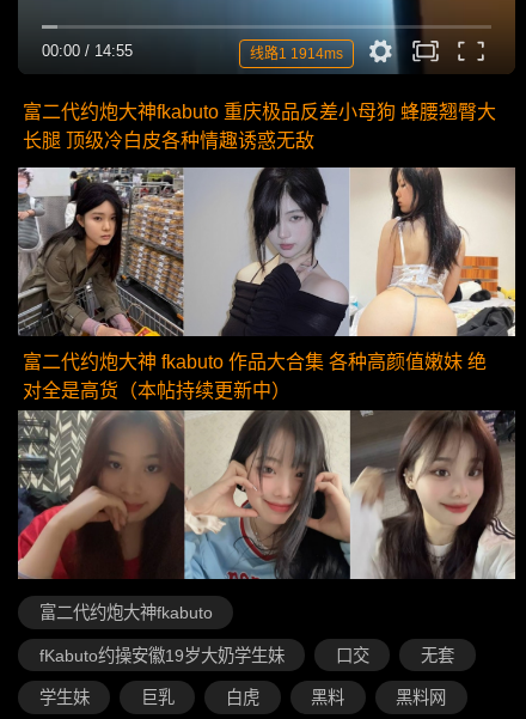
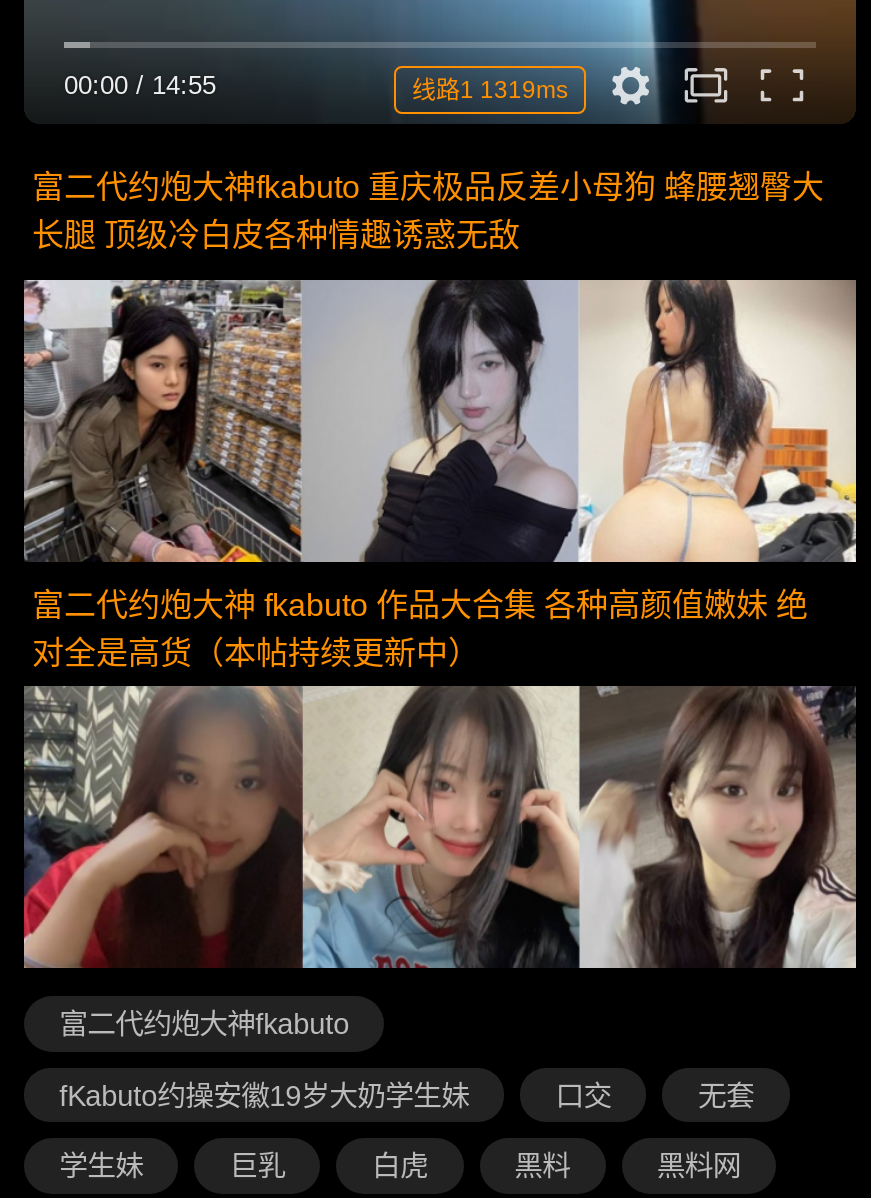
- 线路1 1914ms
+ 线路1 1319ms
